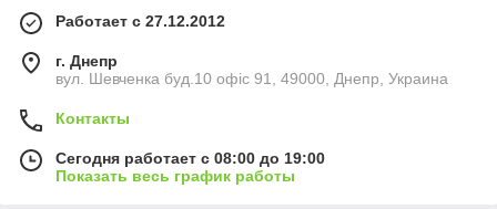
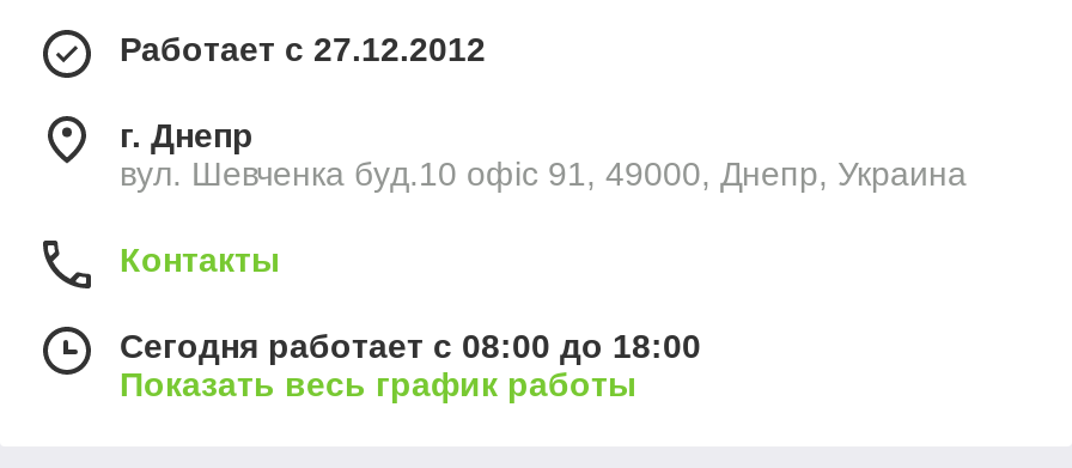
- Сегодня работает с 08:00 до 19:00
+ Сегодня работает с 08:00 до 18:00
